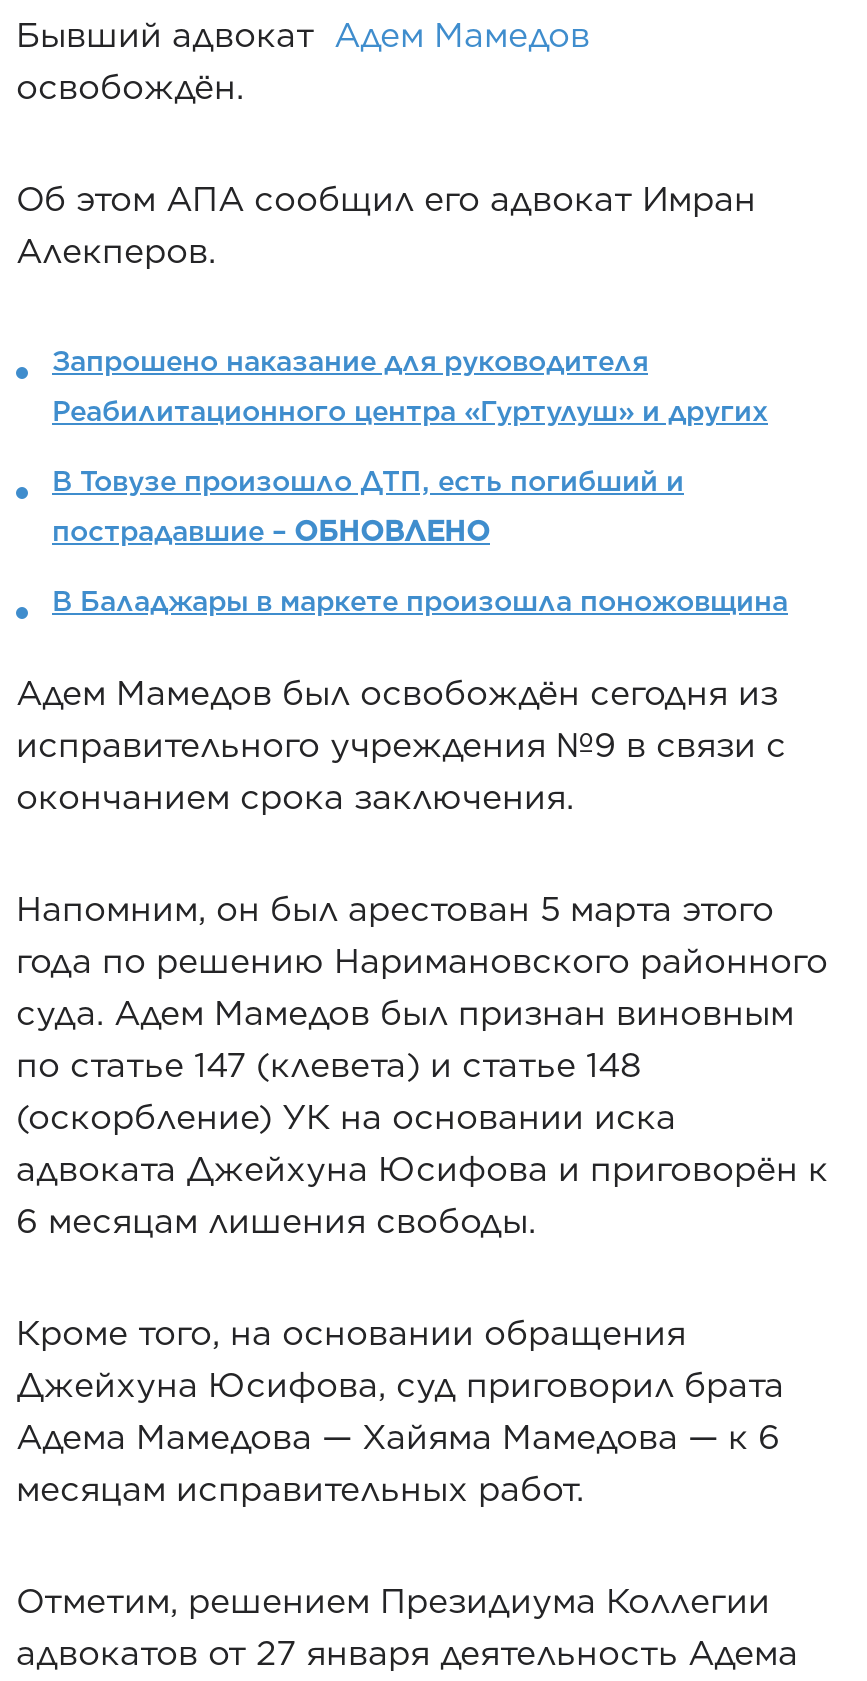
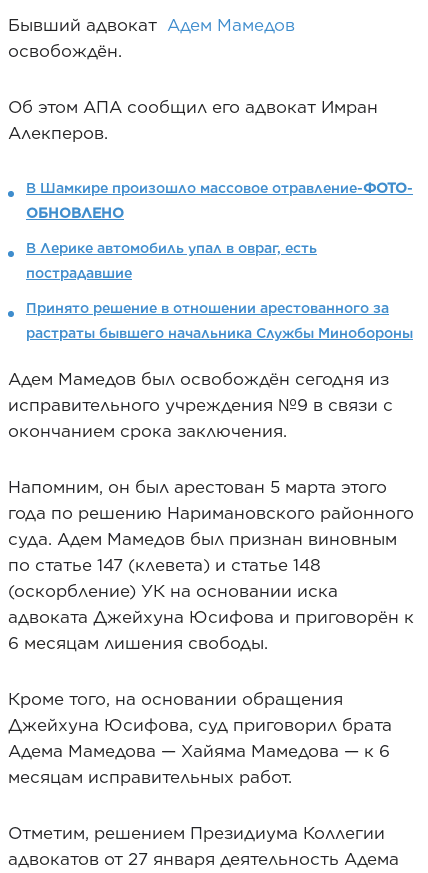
- Запрошено наказание для руководителя
- Реабилитационного центра «Гуртулуш» и других
- В Товузе произошло ДТП, есть погибший и
- пострадавшие – ОБНОВЛЕНО
- В Баладжары в маркете произошла поножовщина
+ В Шамкире произошло массовое отравление-ФОТО-
+ ОБНОВЛЕНО
+ В Лерике автомобиль упал в овраг, есть
+ пострадавшие
+ Принято решение в отношении арестованного за
+ растраты бывшего начальника Службы Минобороны
